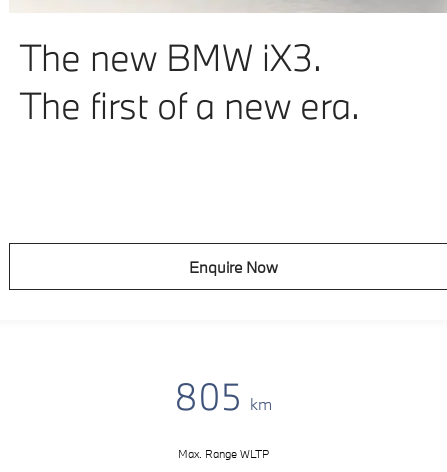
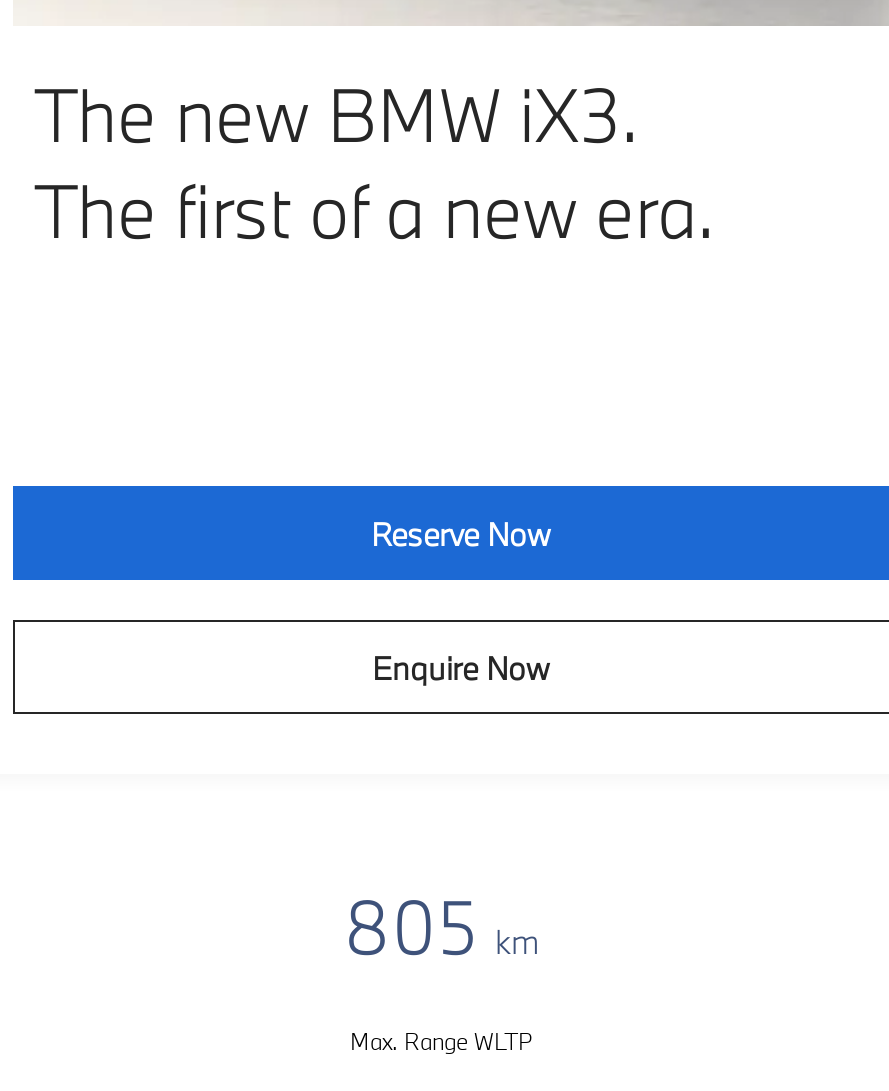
+ Reserve Now
